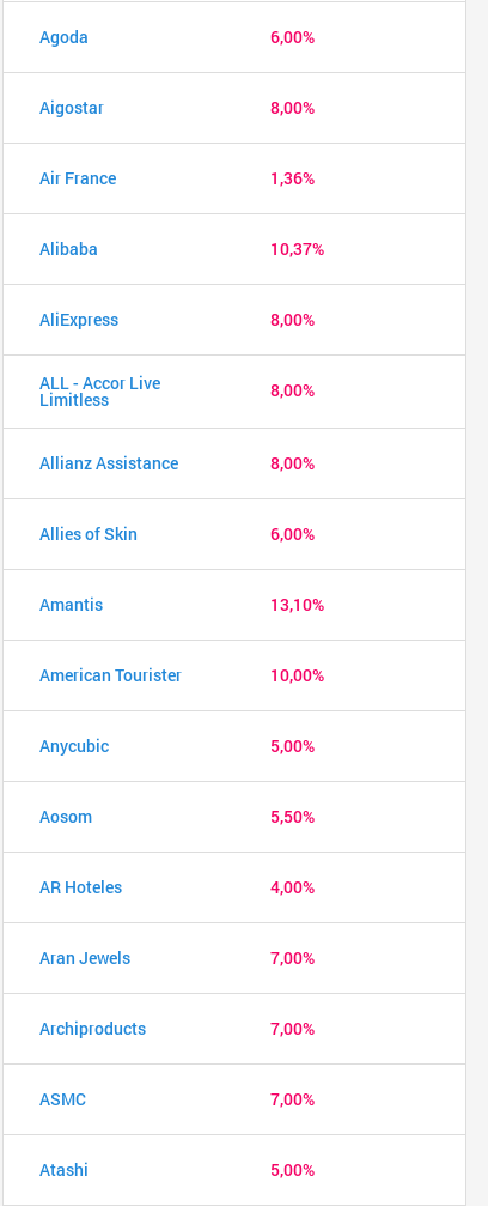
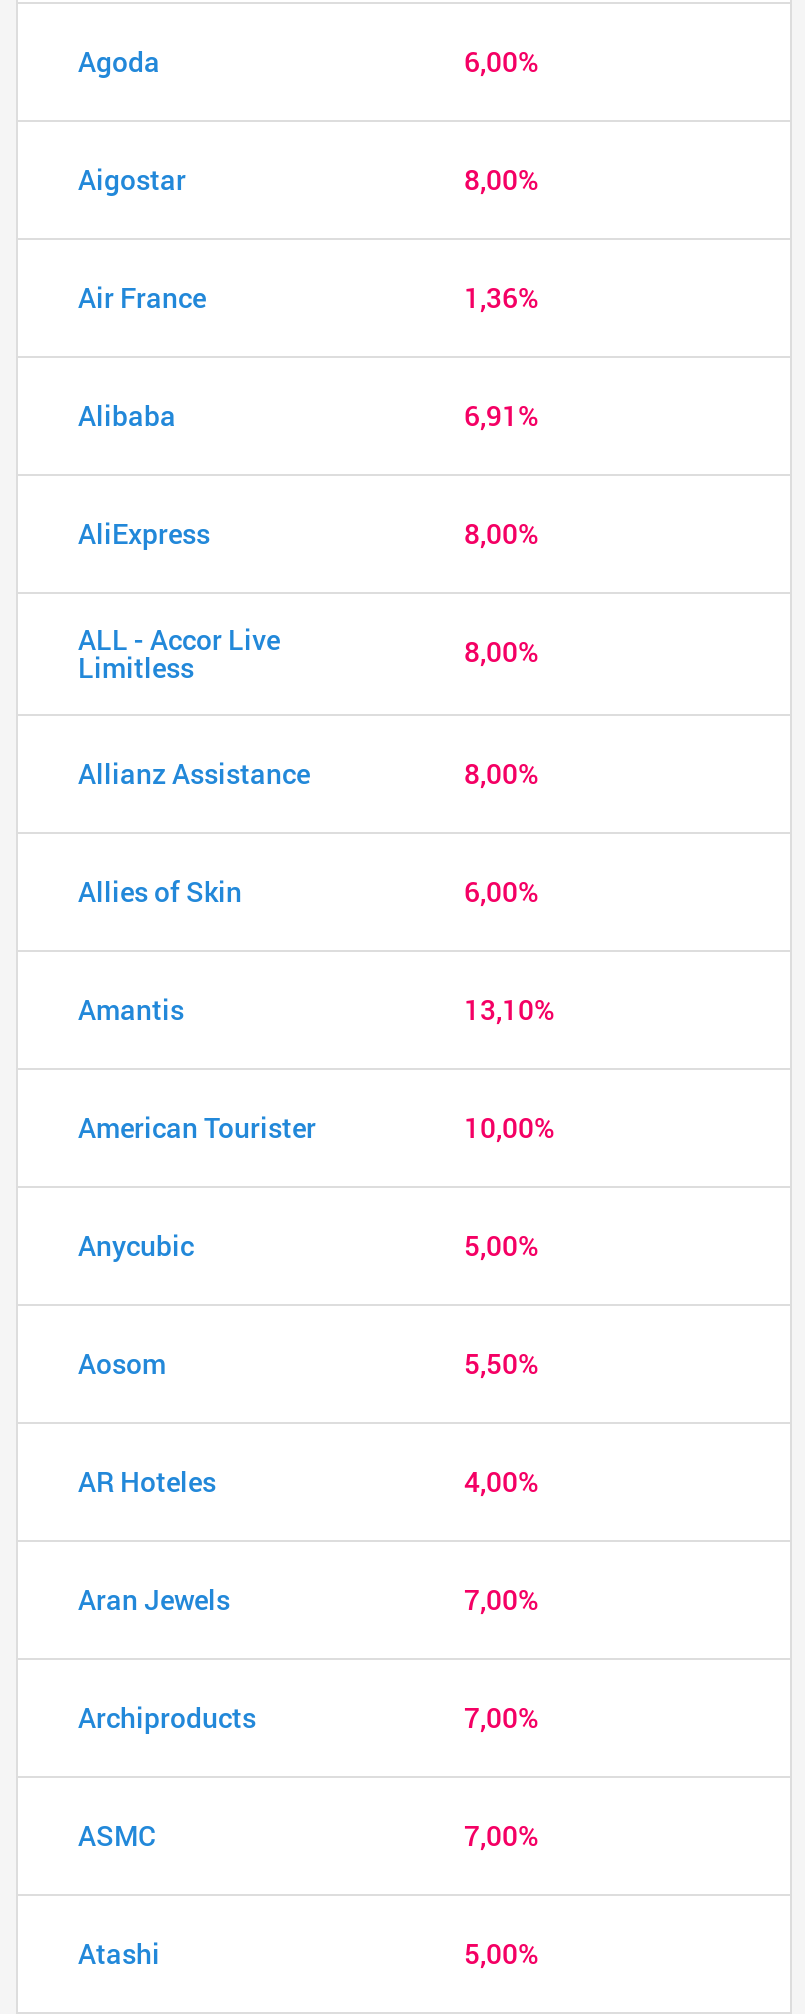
- 10,37%
+ 6,91%
